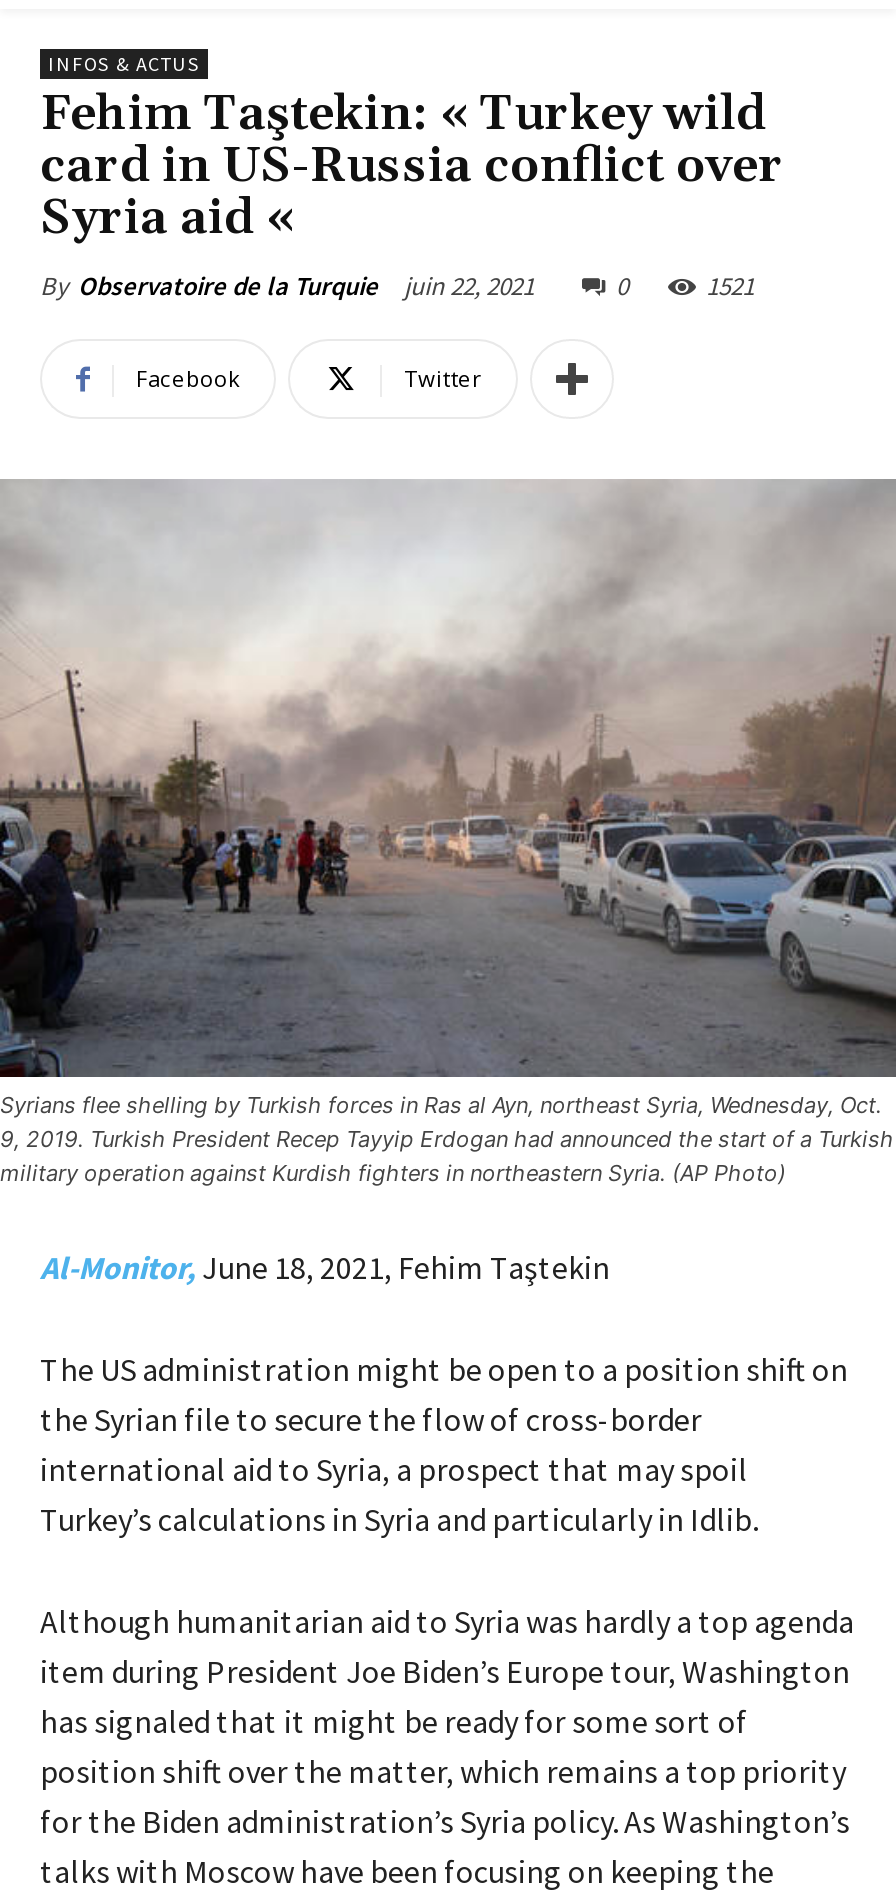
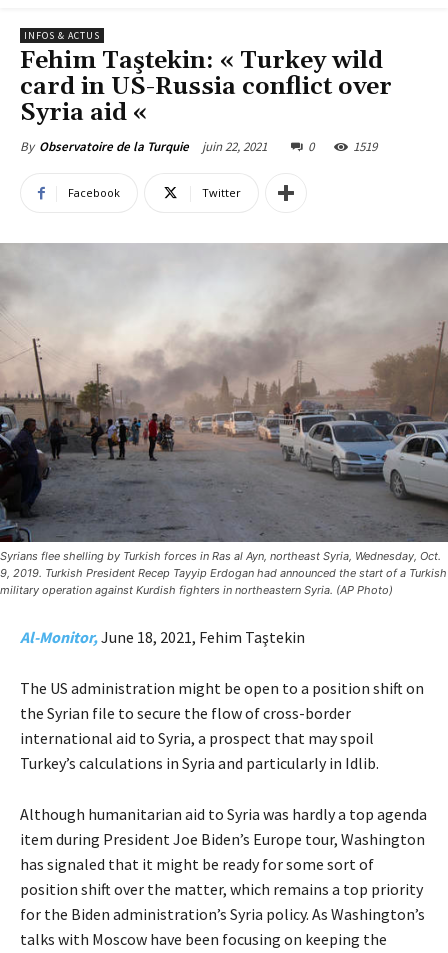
- 1521
+ 1519
